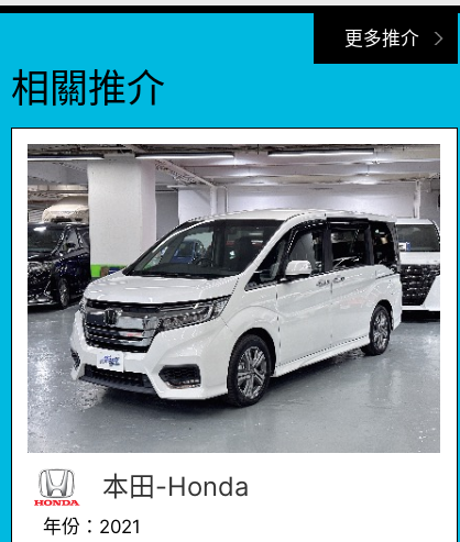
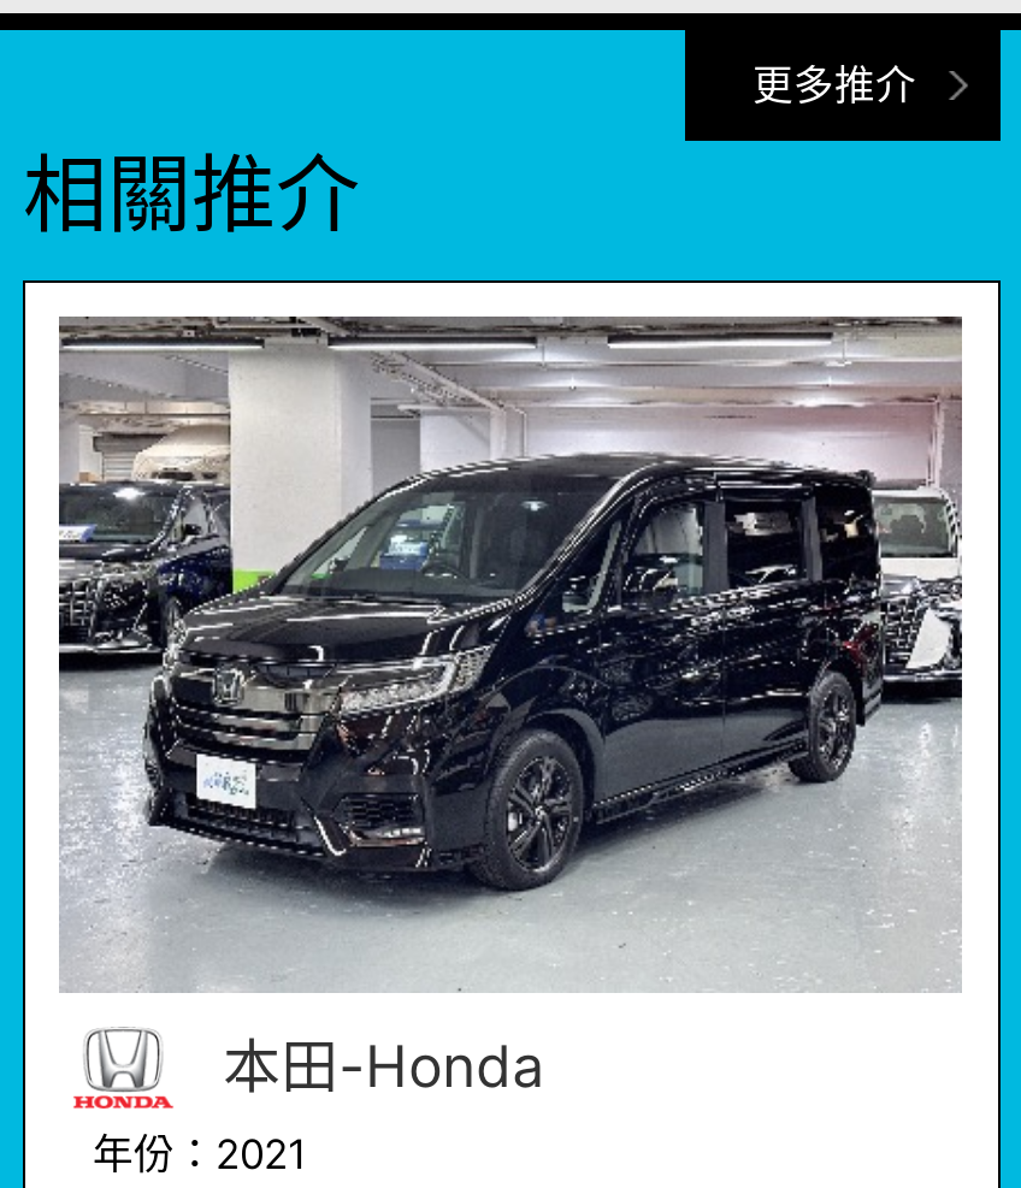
- [image]
+ [image]
